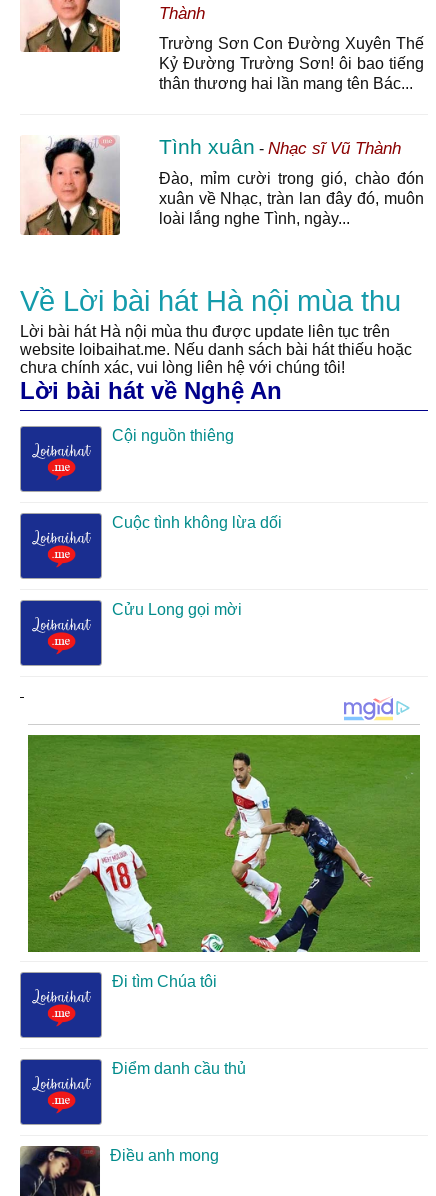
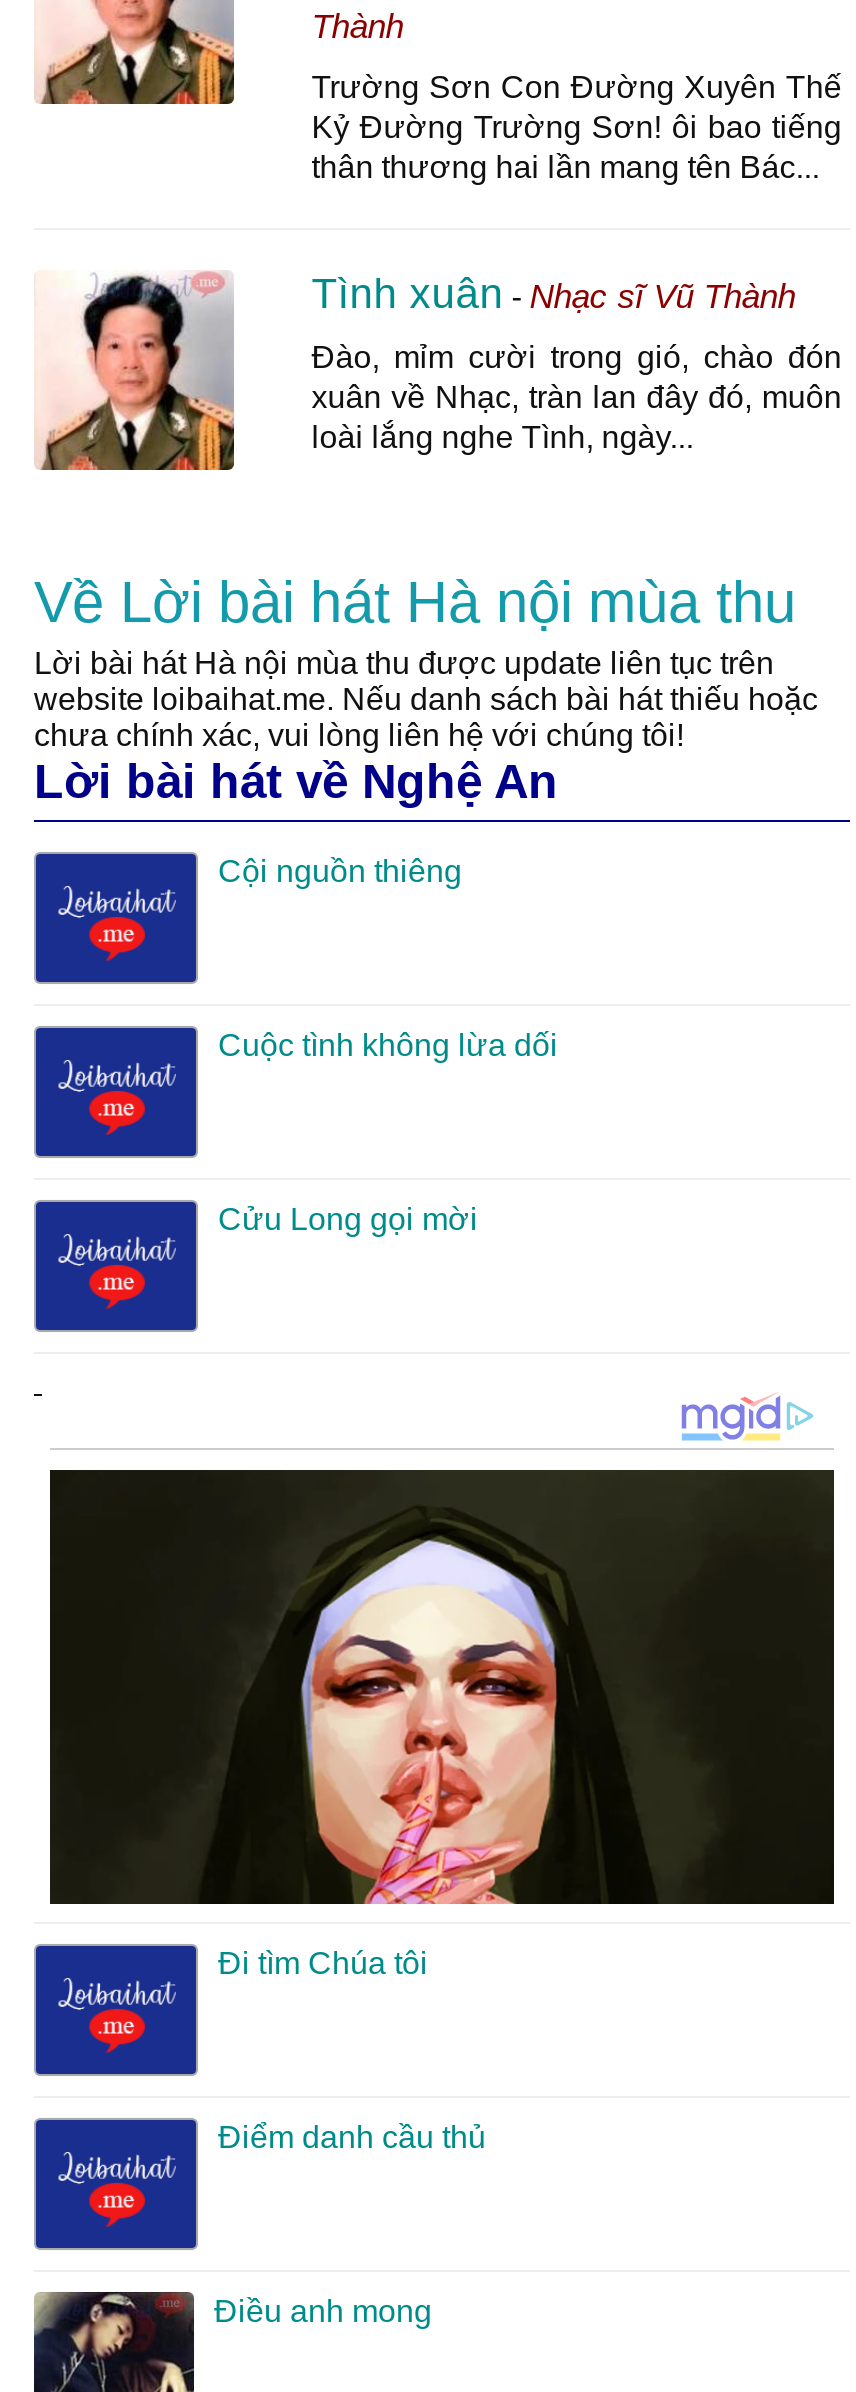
- [image]
+ [image]
